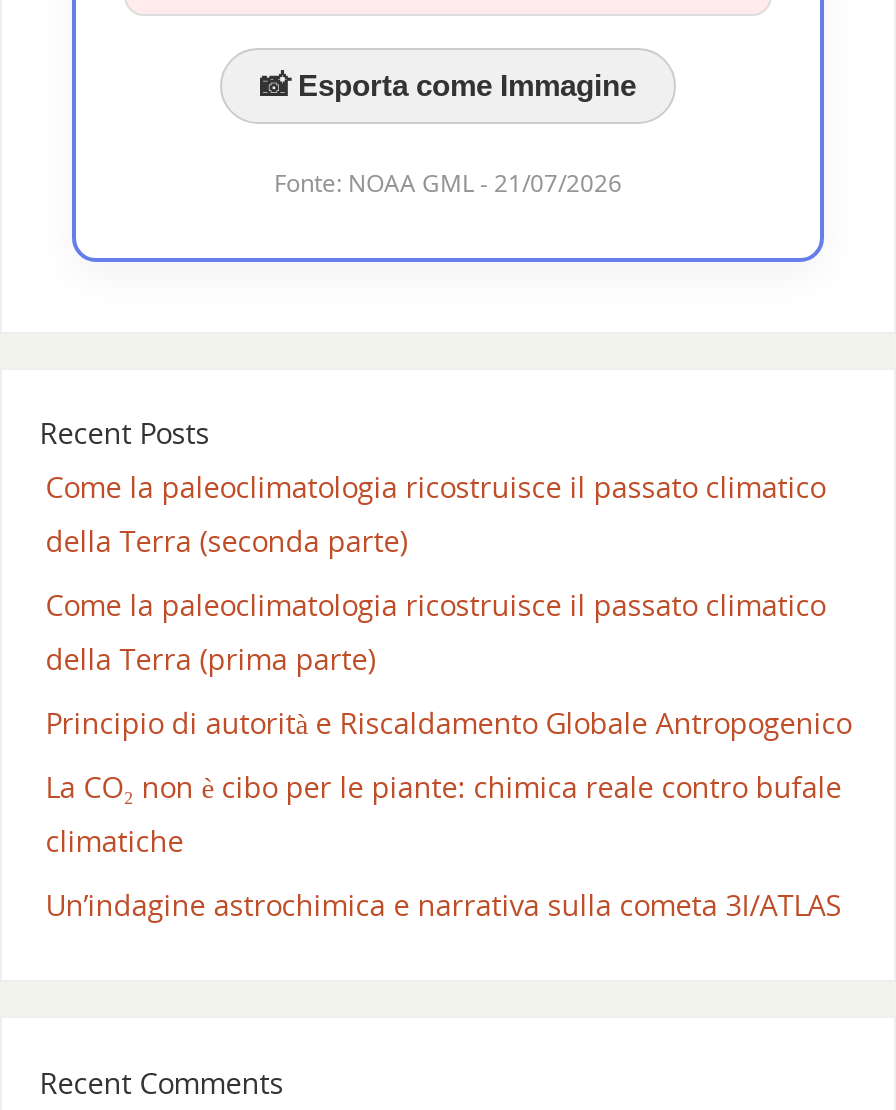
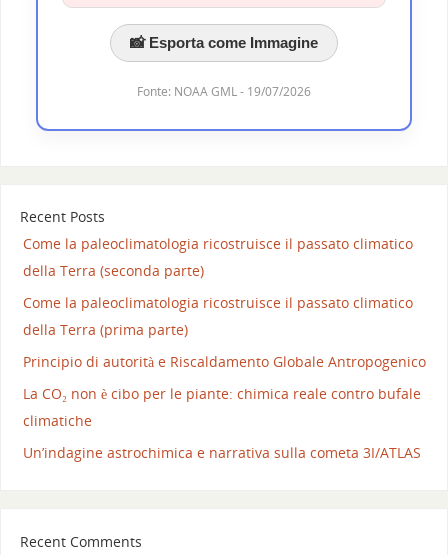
- Fonte: NOAA GML - 21/07/2026
+ Fonte: NOAA GML - 19/07/2026
